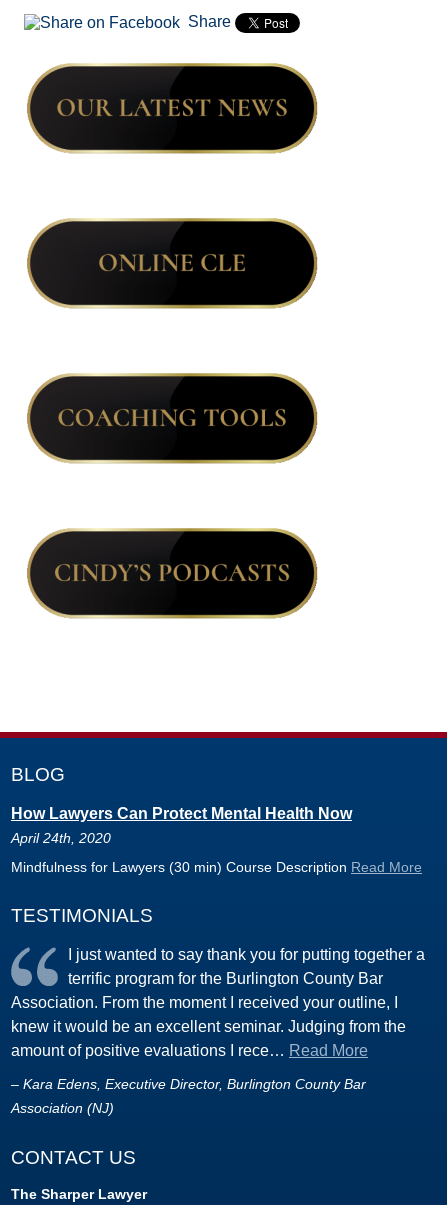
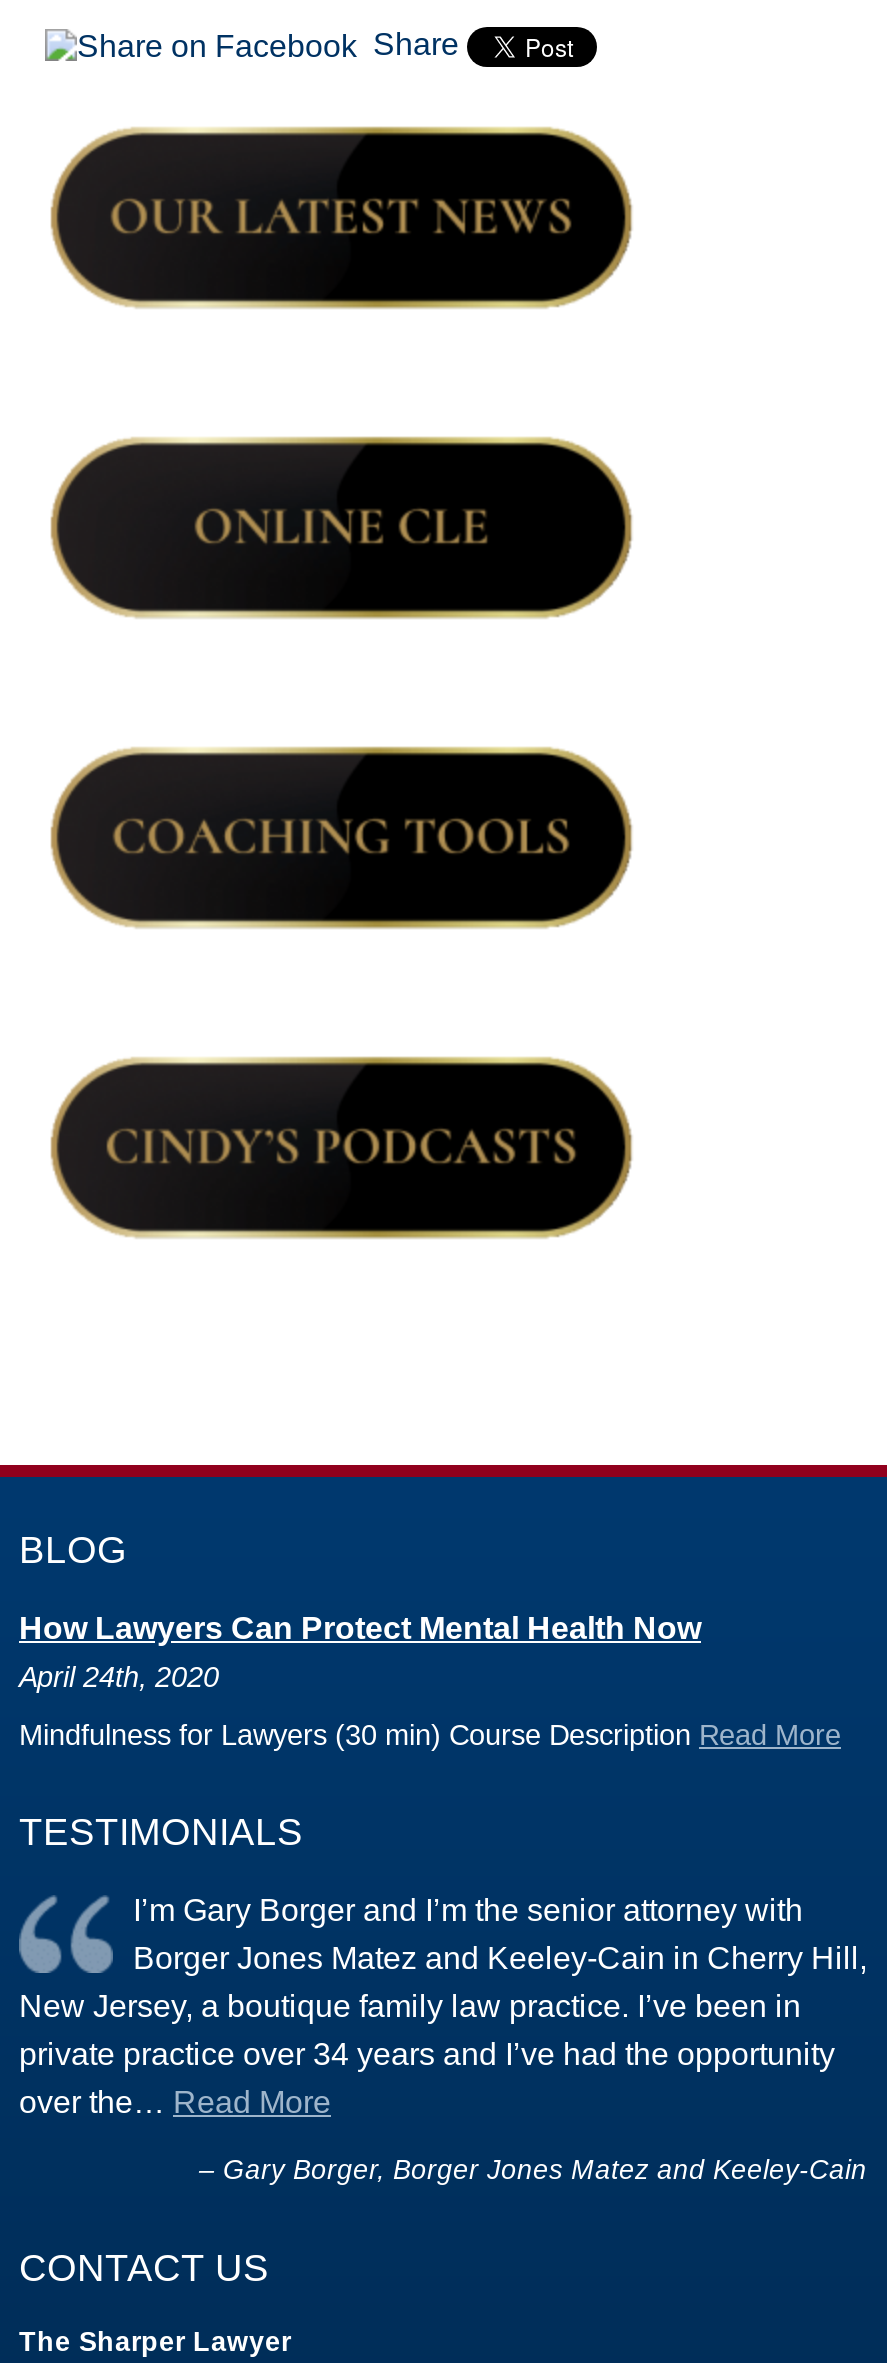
- I just wanted to say thank you for putting together a
- terrific program for the Burlington County Bar
- Association. From the moment I received your outline, I
- knew it would be an excellent seminar. Judging from the
- amount of positive evaluations I rece… Read More
- – Kara Edens, Executive Director, Burlington County Bar
- Association (NJ)
+ I’m Gary Borger and I’m the senior attorney with
+ Borger Jones Matez and Keeley-Cain in Cherry Hill,
+ New Jersey, a boutique family law practice. I’ve been in
+ private practice over 34 years and I’ve had the opportunity
+ over the… Read More
+ – Gary Borger, Borger Jones Matez and Keeley-Cain
